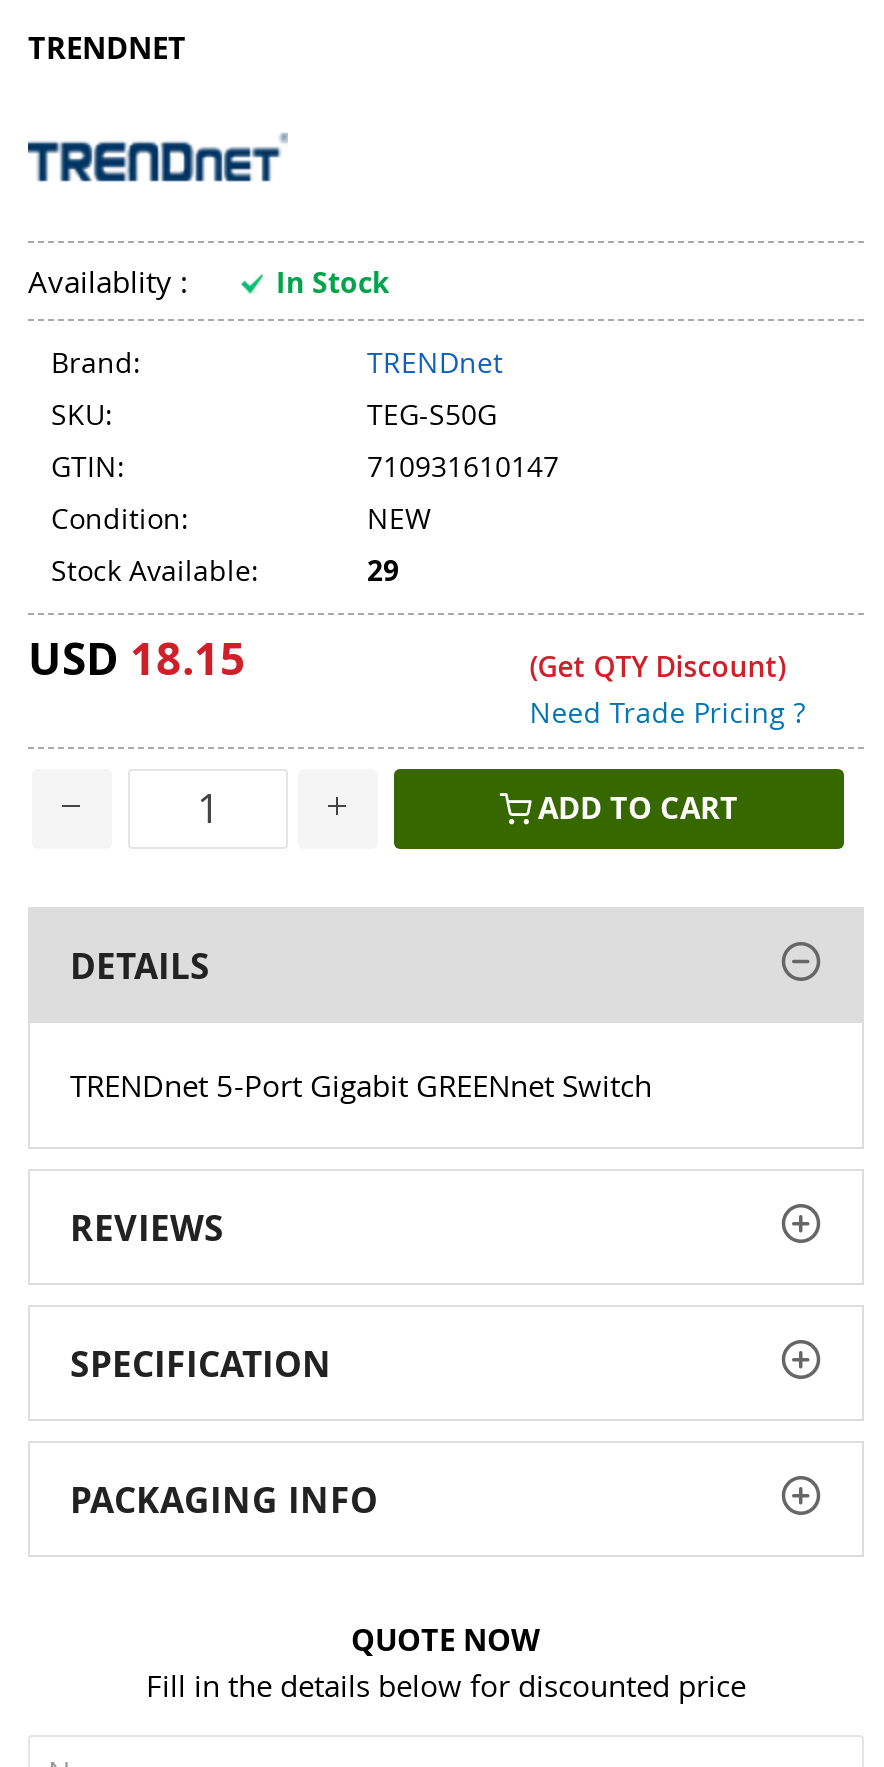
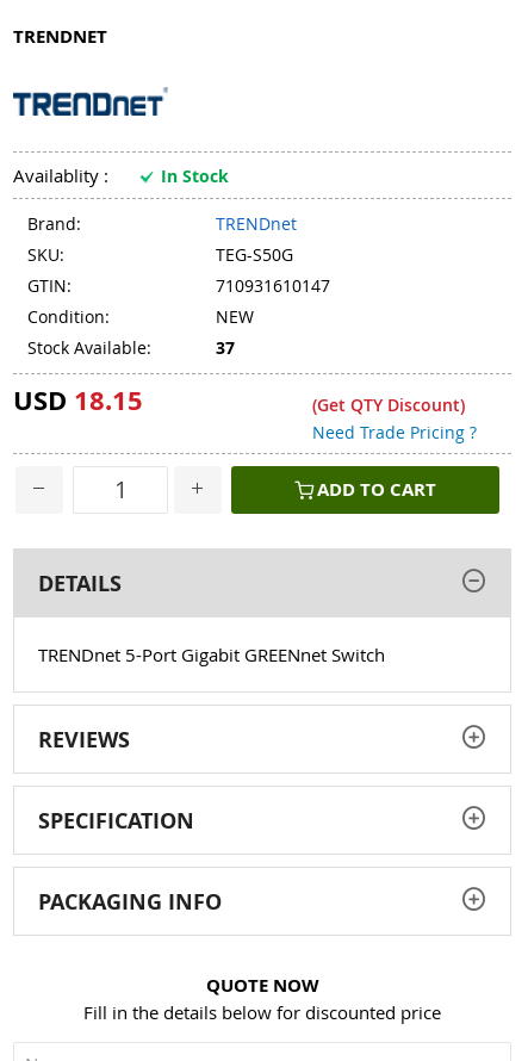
- 29
+ 37
